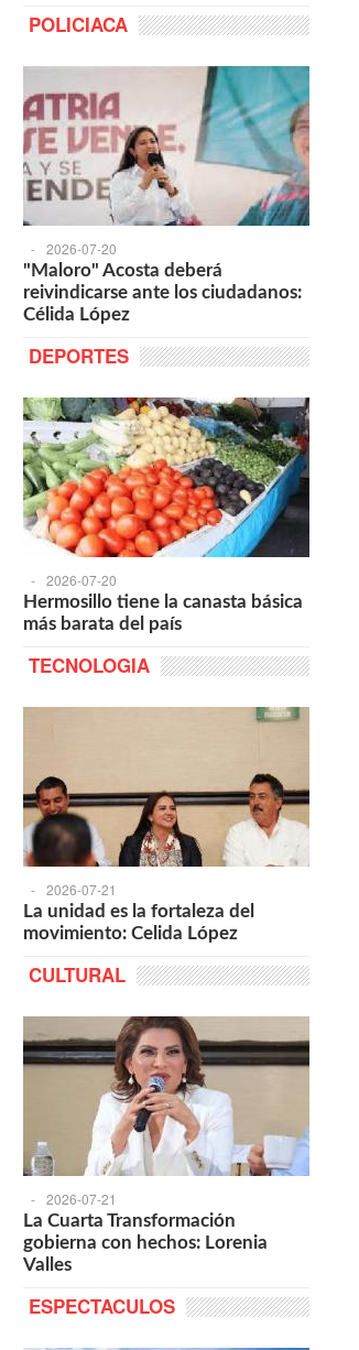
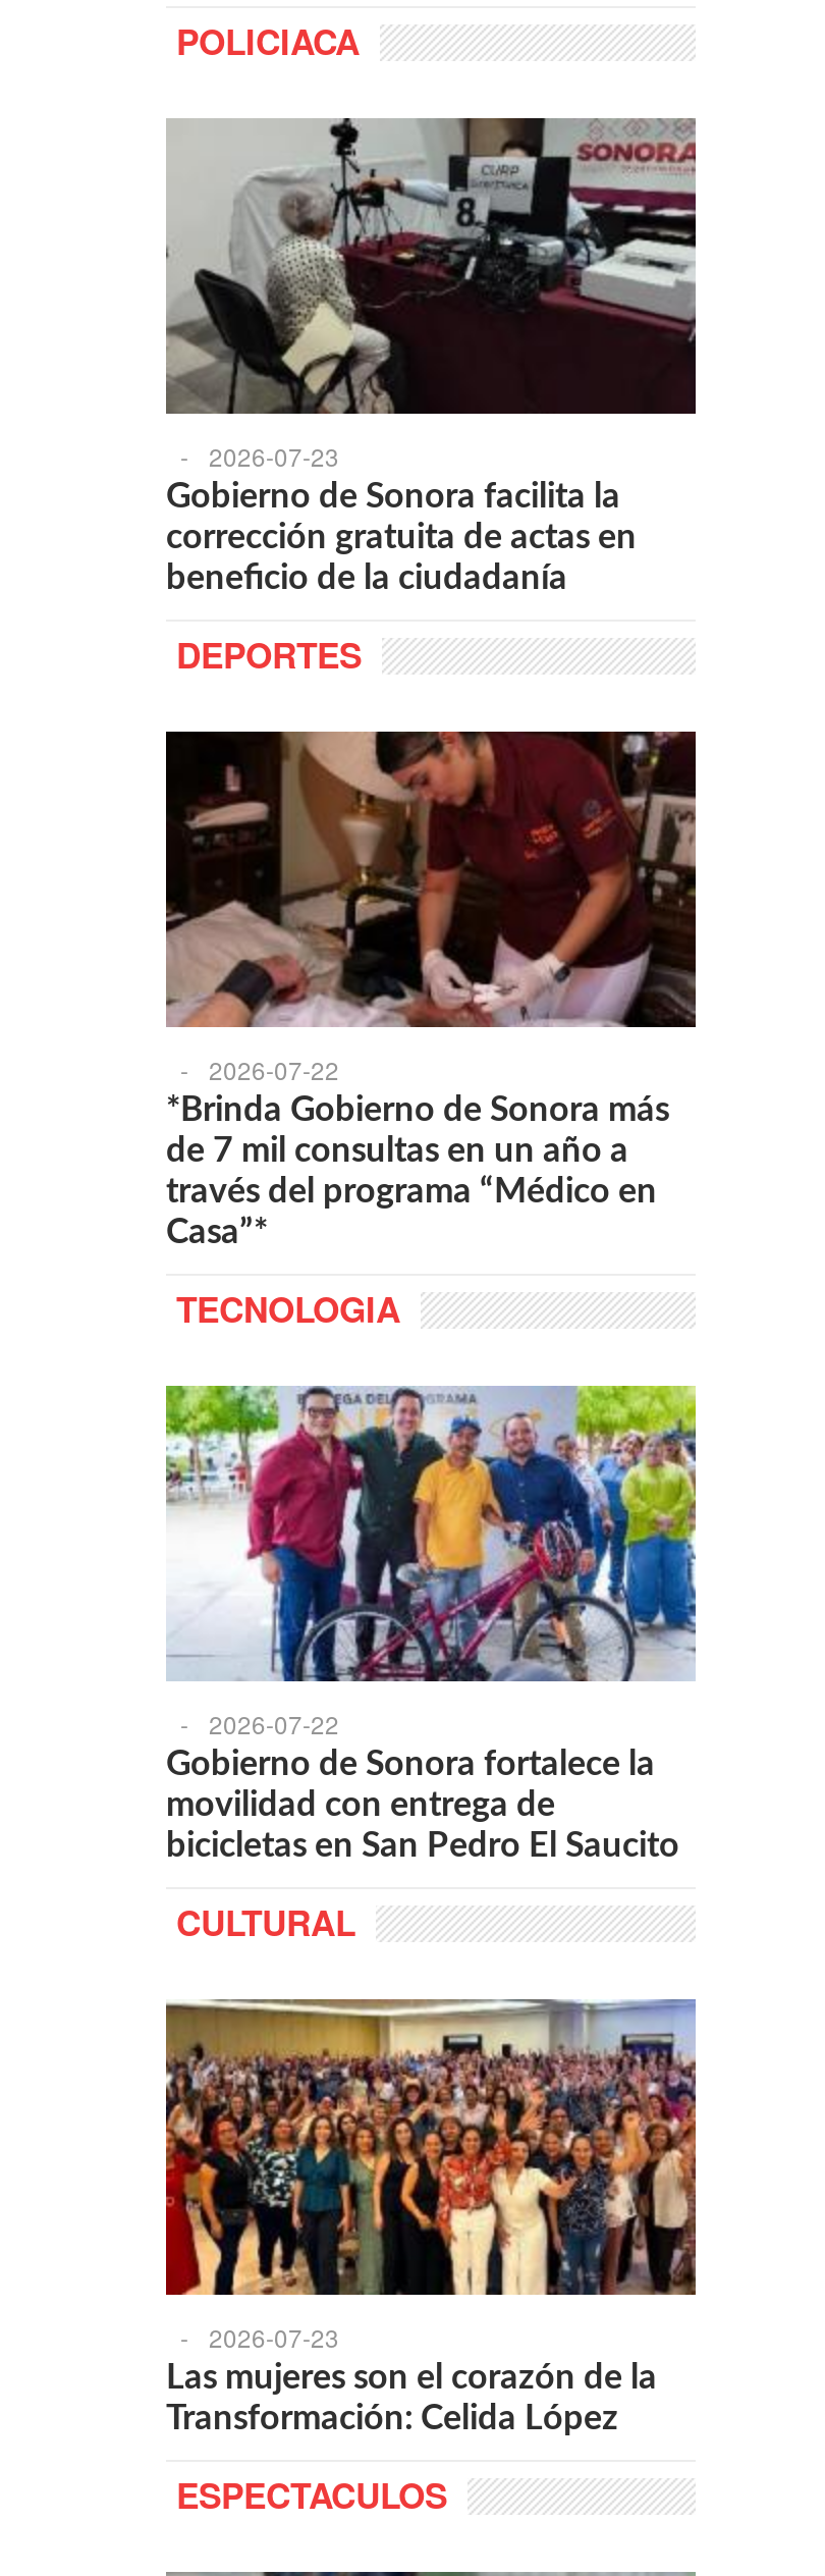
- [image]
- - 2026-07-20
- "Maloro" Acosta deberá
- reivindicarse ante los ciudadanos:
- Célida López
+ [image]
+ - 2026-07-23
+ Gobierno de Sonora facilita la
+ corrección gratuita de actas en
+ beneficio de la ciudadanía

- [image]
- - 2026-07-20
- Hermosillo tiene la canasta básica
- más barata del país
+ [image]
+ - 2026-07-22
+ *Brinda Gobierno de Sonora más
+ de 7 mil consultas en un año a
+ través del programa “Médico en
+ Casa”*

- [image]
- - 2026-07-21
- La unidad es la fortaleza del
- movimiento: Celida López
+ [image]
+ - 2026-07-22
+ Gobierno de Sonora fortalece la
+ movilidad con entrega de
+ bicicletas en San Pedro El Saucito

moved down: CULTURAL

- [image]
- - 2026-07-21
- La Cuarta Transformación
- gobierna con hechos: Lorenia
- Valles
+ [image]
+ - 2026-07-23
+ Las mujeres son el corazón de la
+ Transformación: Celida López
